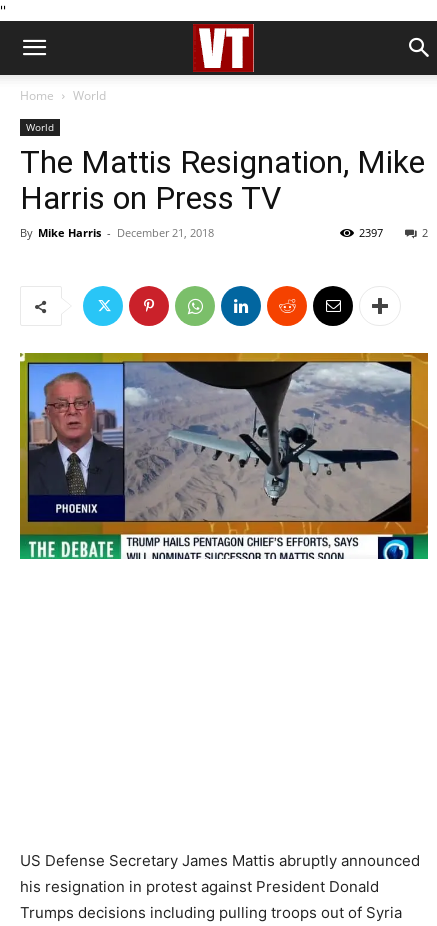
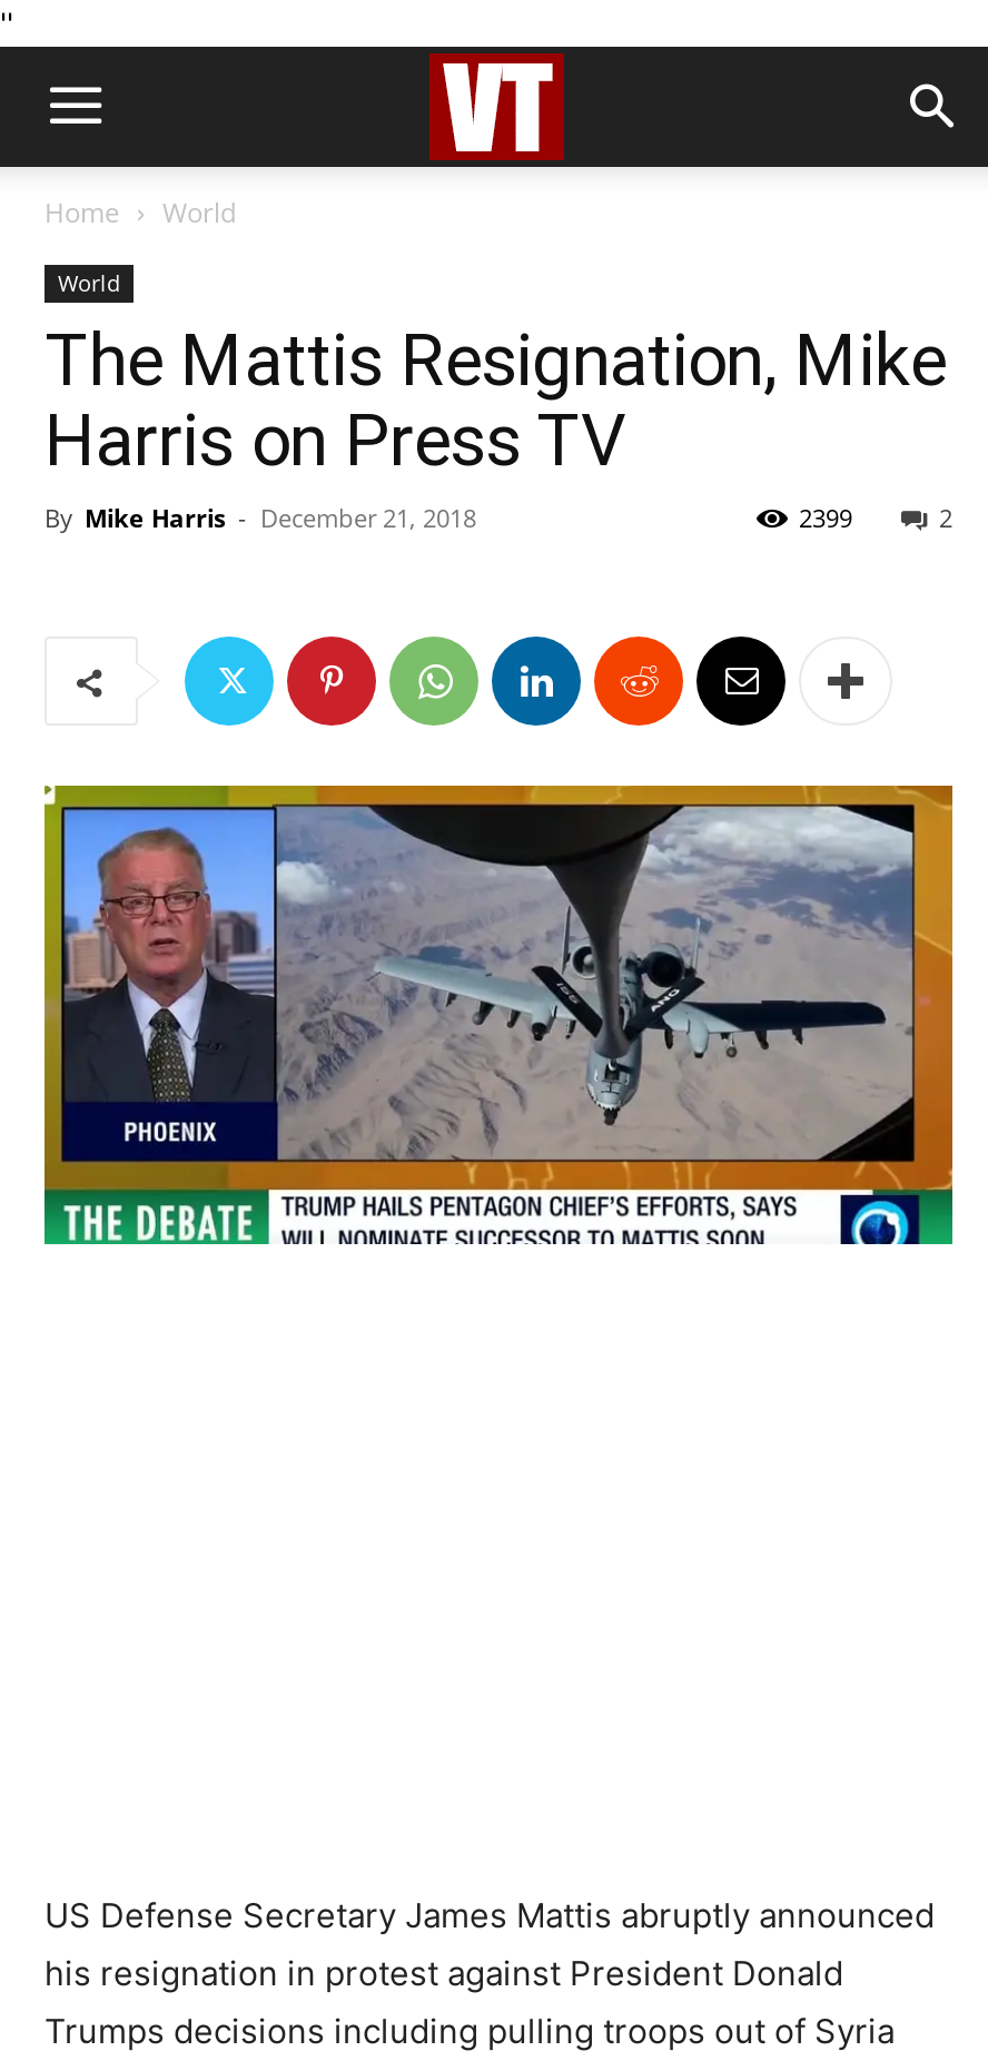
- 2397
+ 2399
